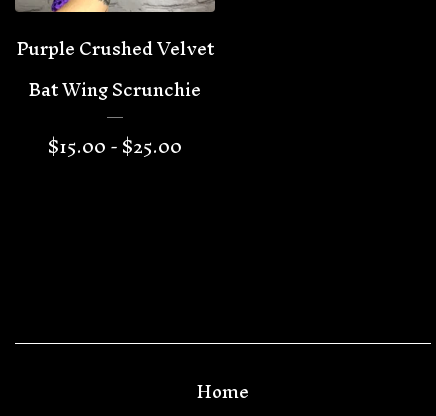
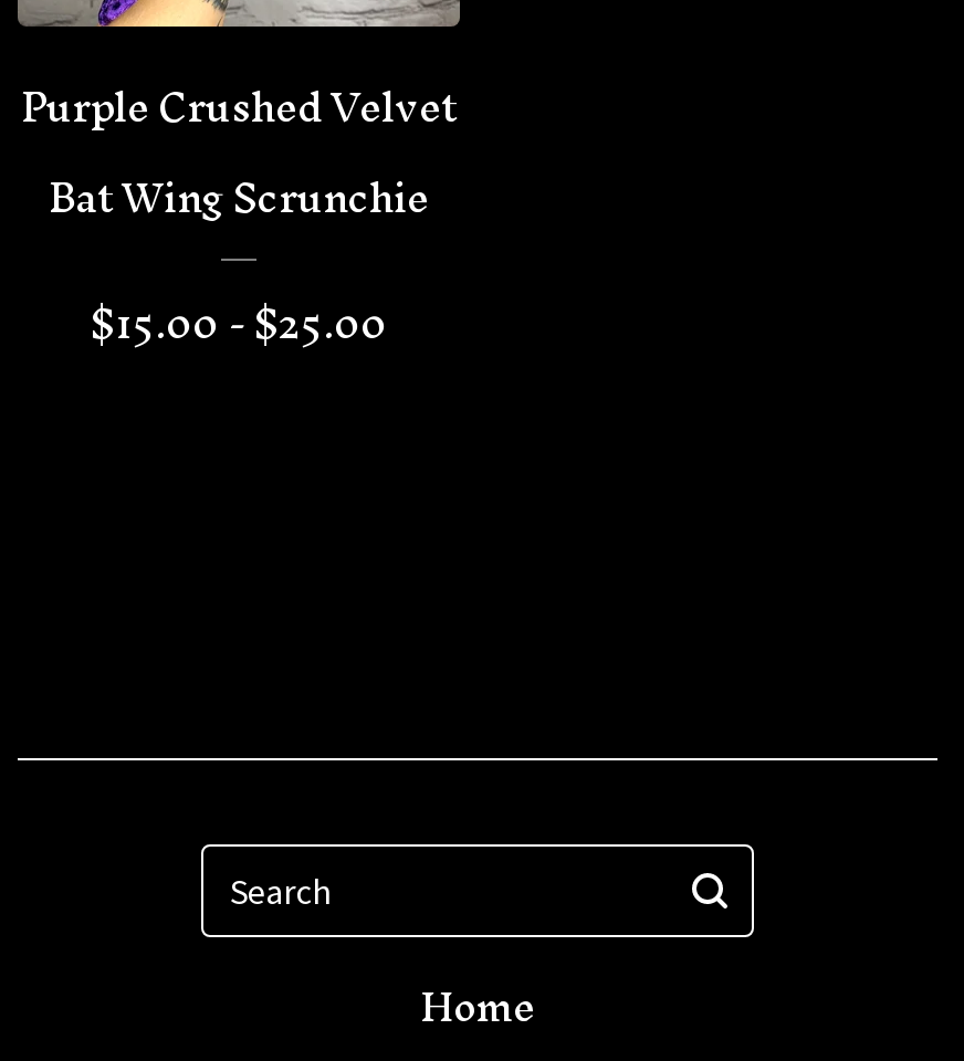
+ Search
